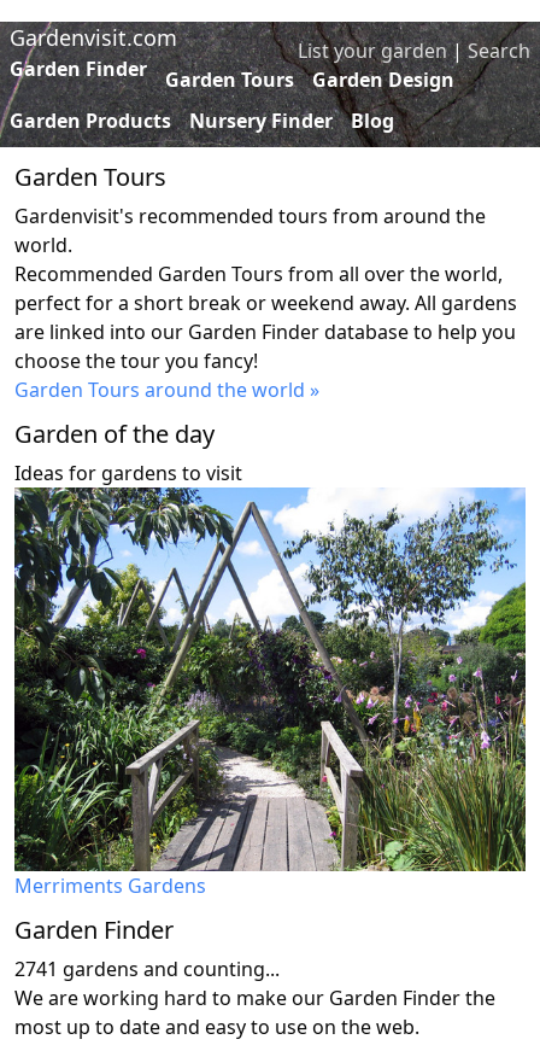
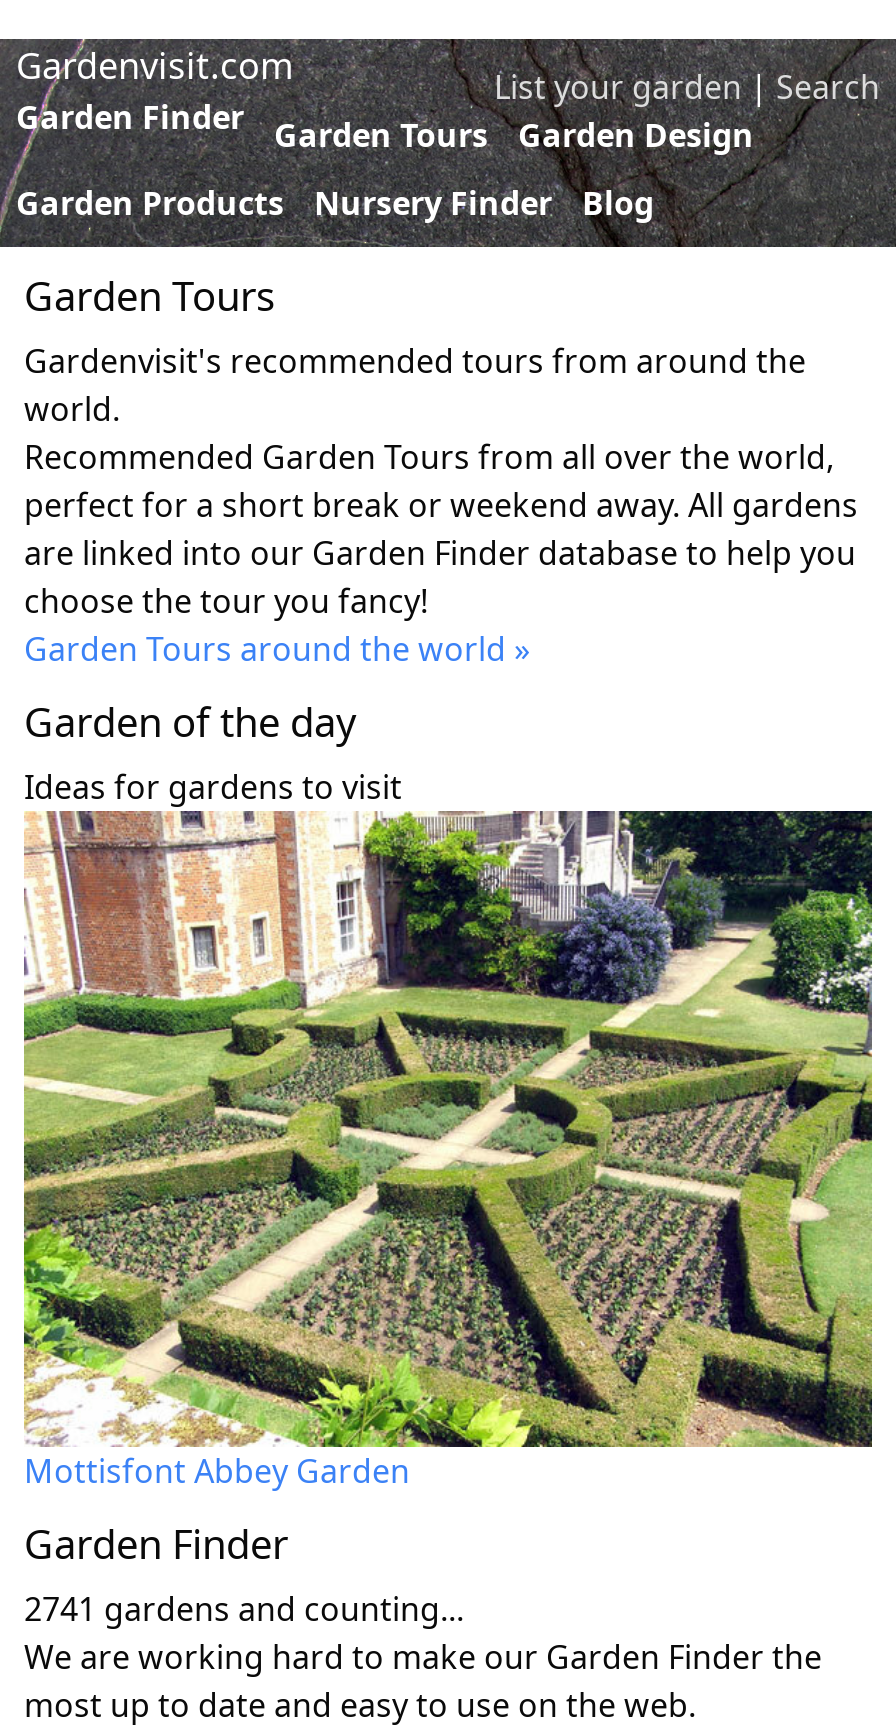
- [image]
- Merriments Gardens
+ [image]
+ Mottisfont Abbey Garden
